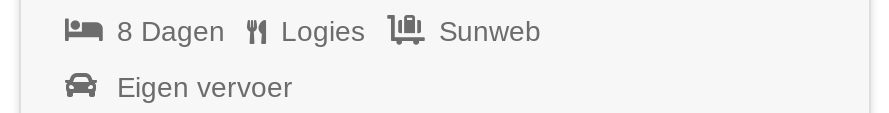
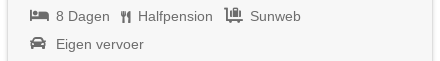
- Logies
+ Halfpension
